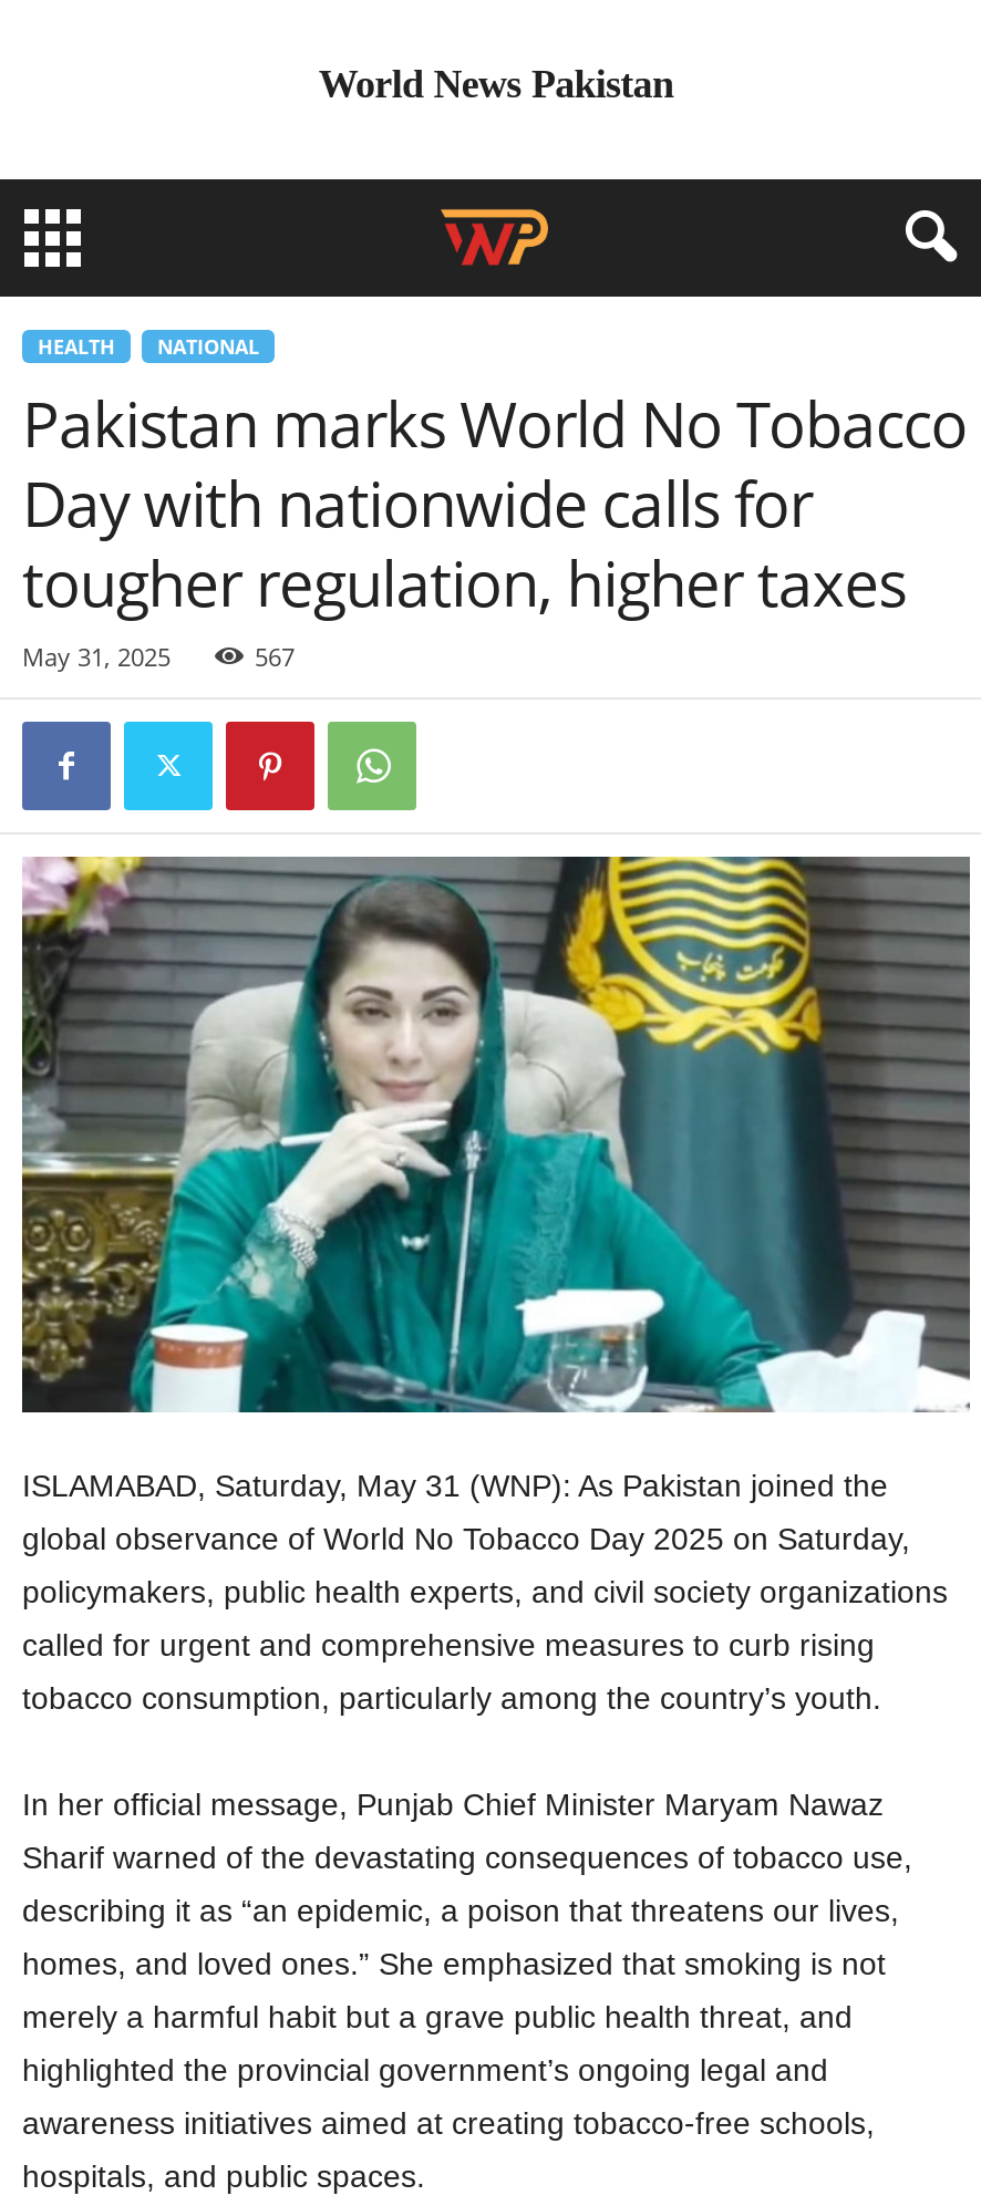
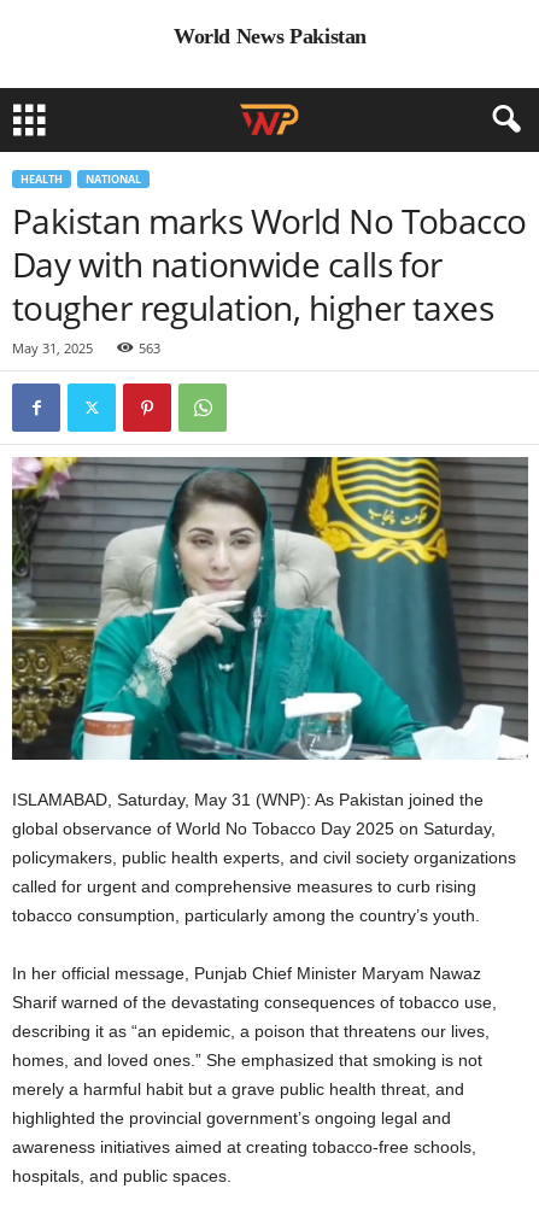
- 567
+ 563
